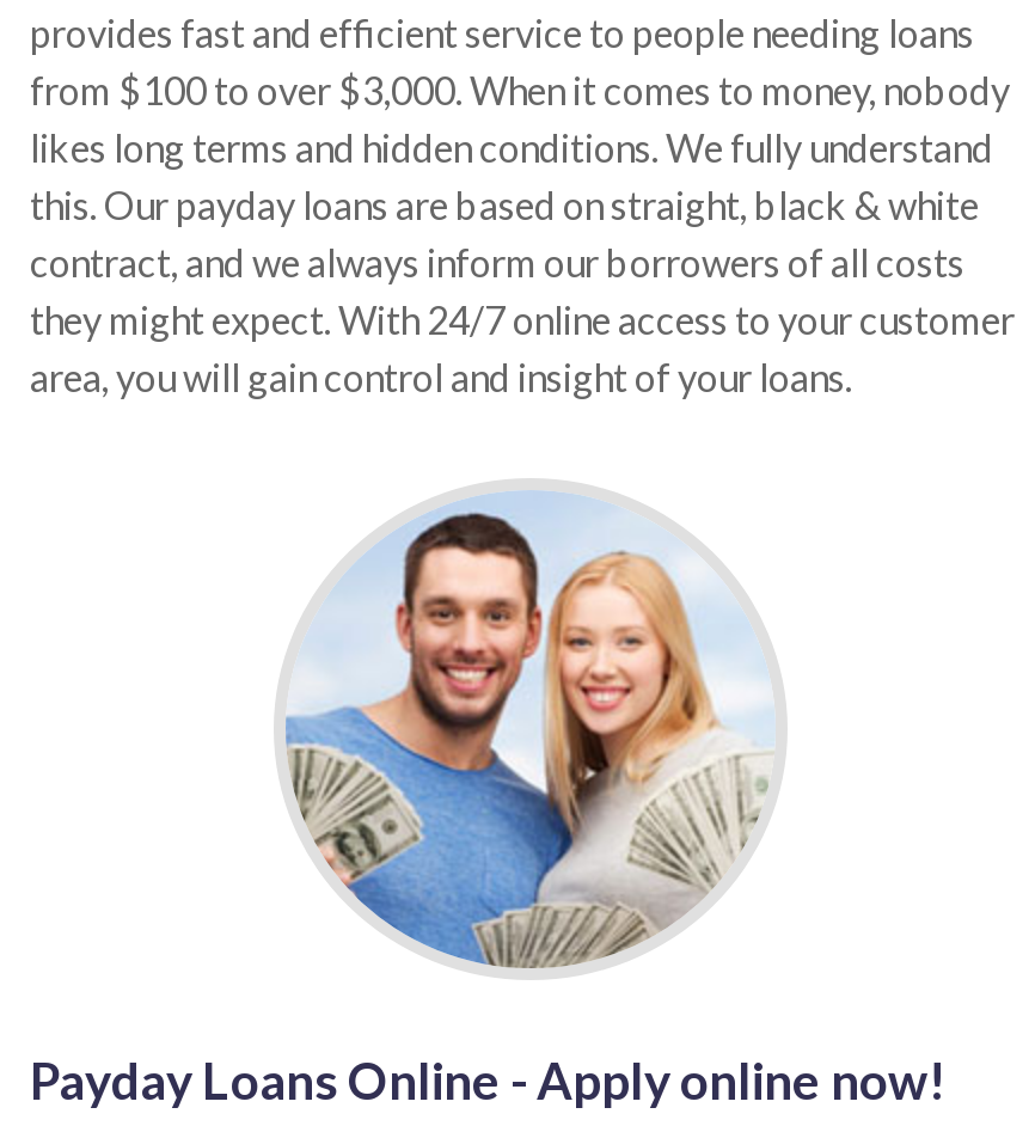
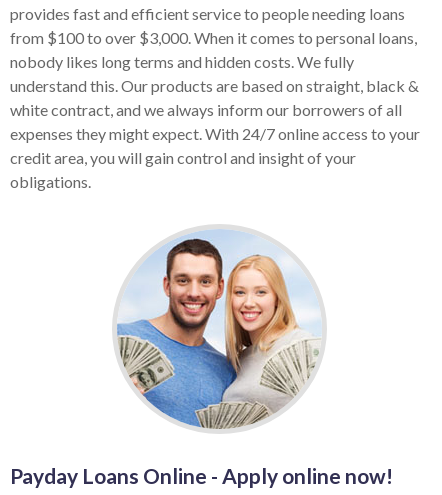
- from $100 to over $3,000. When it comes to money, nobody
- likes long terms and hidden conditions. We fully understand
- this. Our payday loans are based on straight, black & white
- contract, and we always inform our borrowers of all costs
- they might expect. With 24/7 online access to your customer
- area, you will gain control and insight of your loans.
+ from $100 to over $3,000. When it comes to personal loans,
+ nobody likes long terms and hidden costs. We fully
+ understand this. Our products are based on straight, black &
+ white contract, and we always inform our borrowers of all
+ expenses they might expect. With 24/7 online access to your
+ credit area, you will gain control and insight of your
+ obligations.
